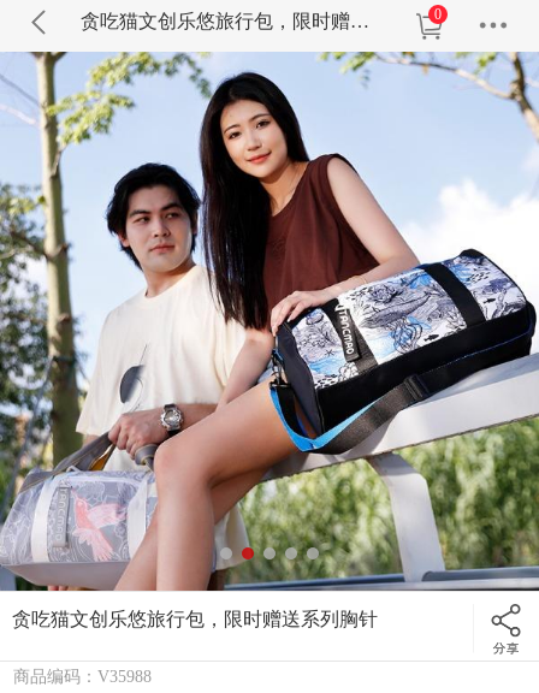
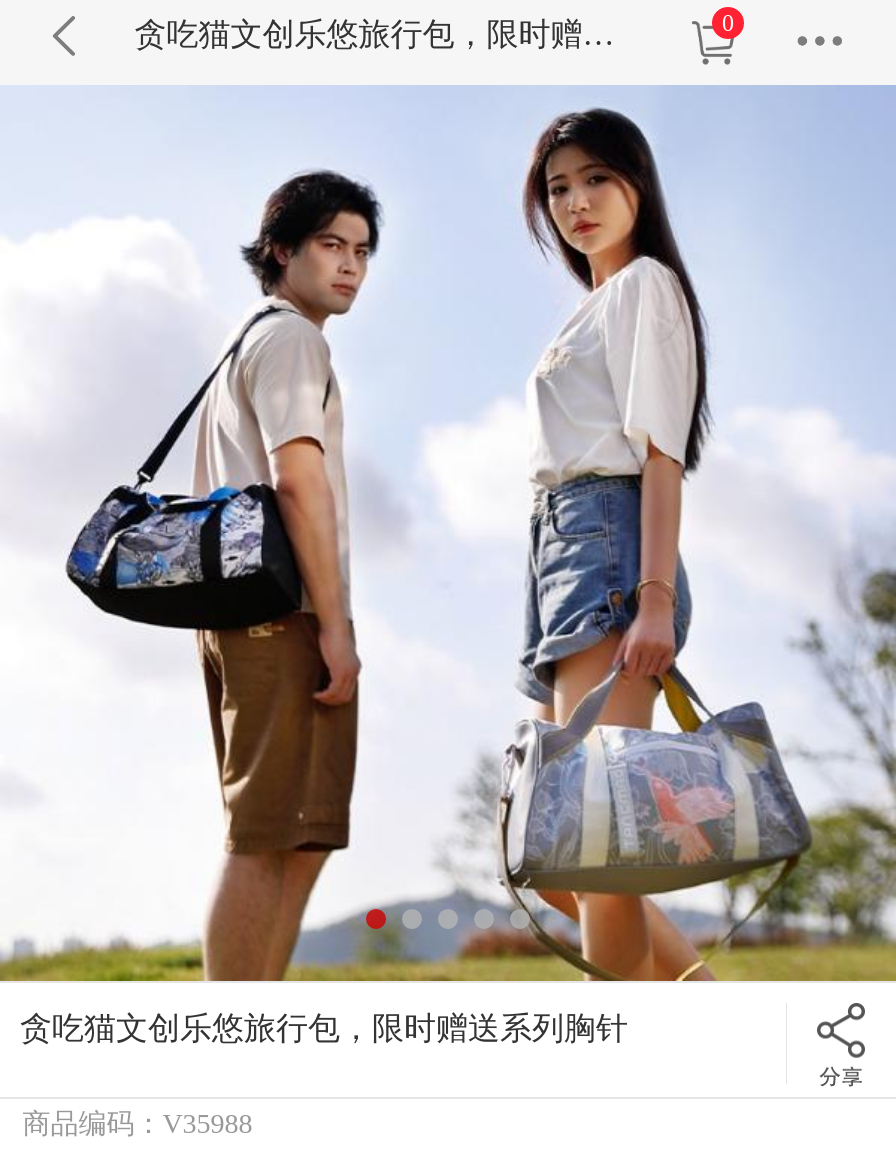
- [image]
+ [image]
